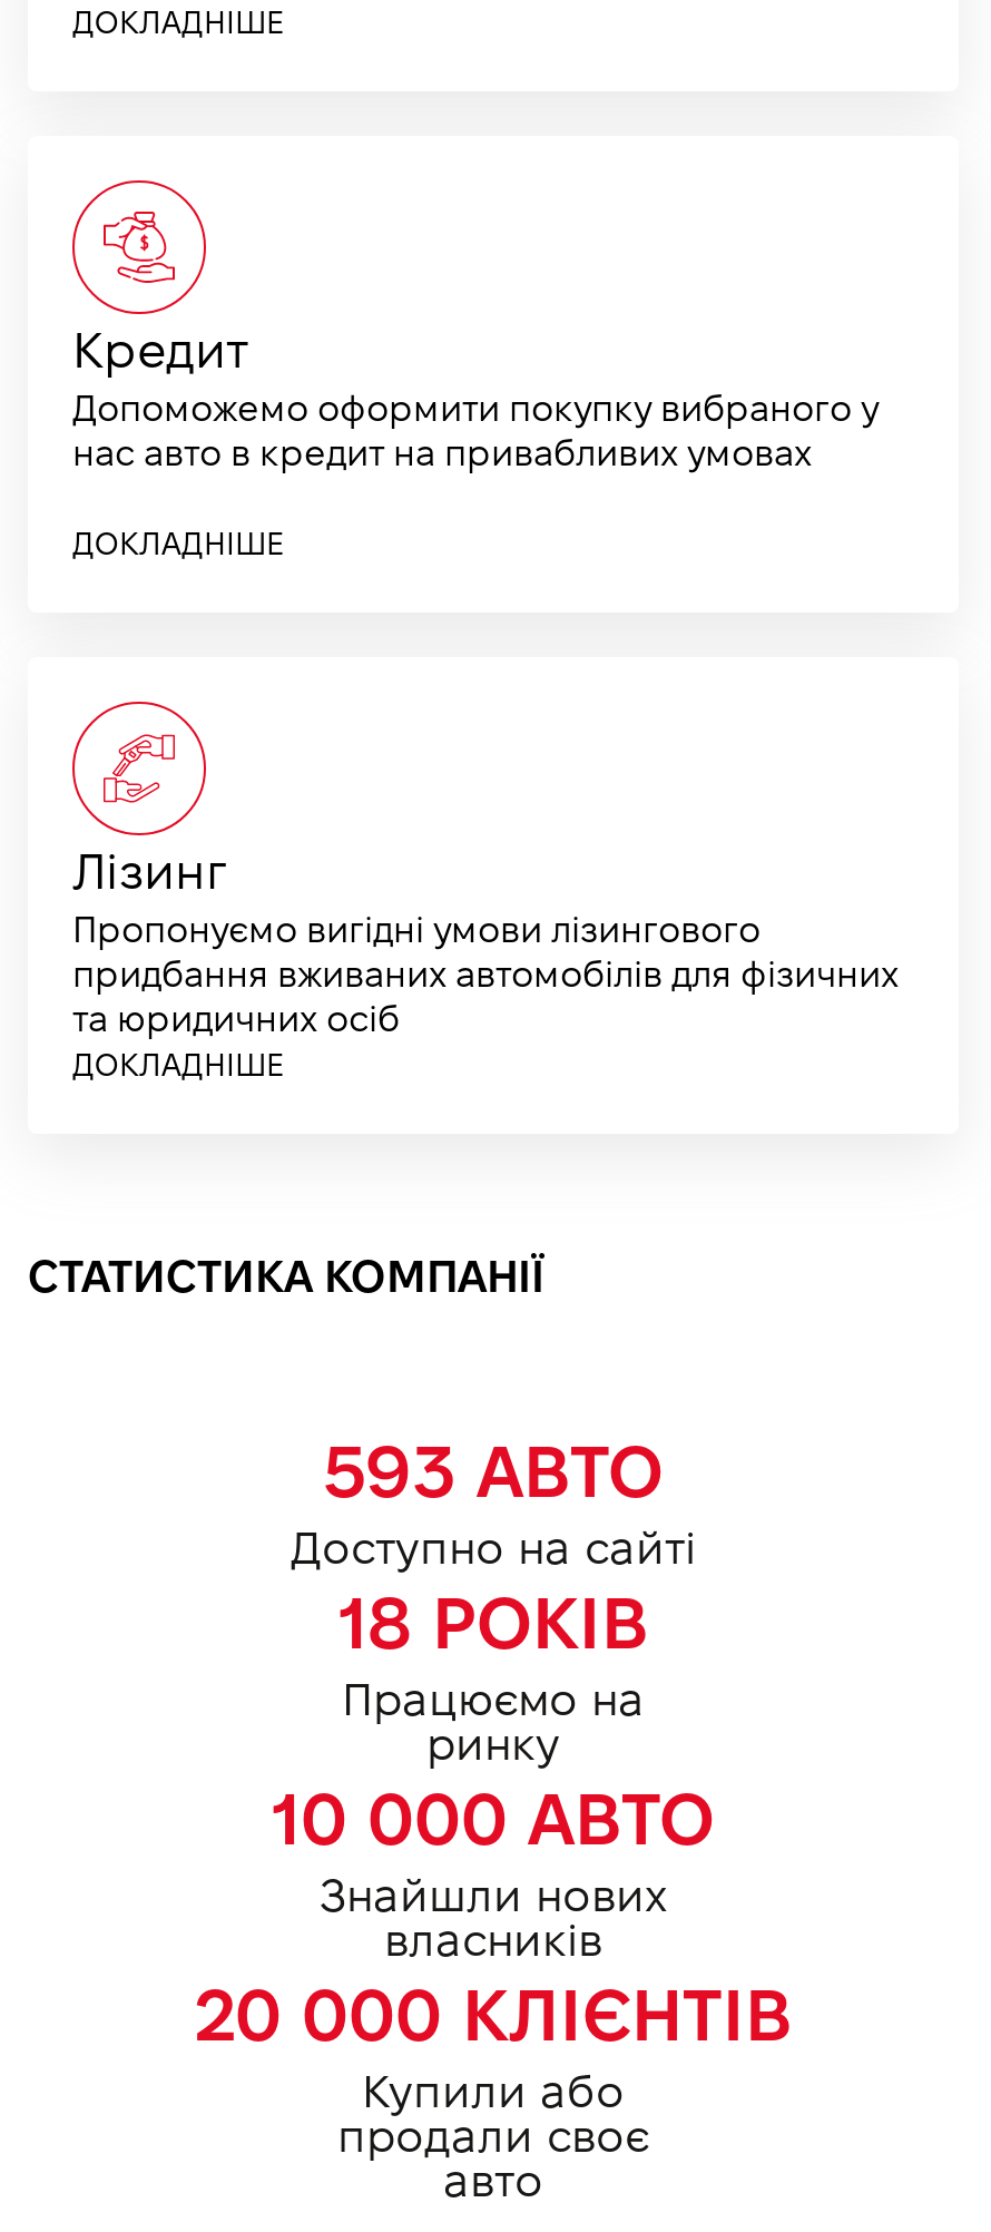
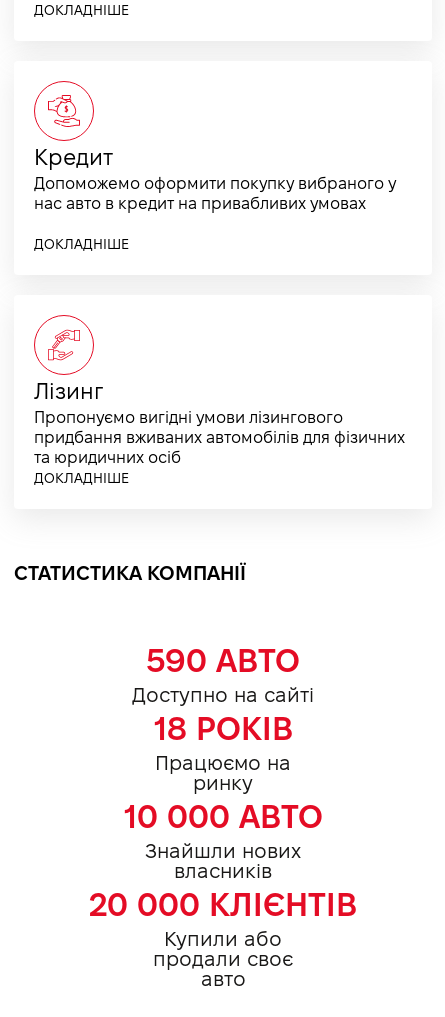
- 593 АВТО
+ 590 АВТО
